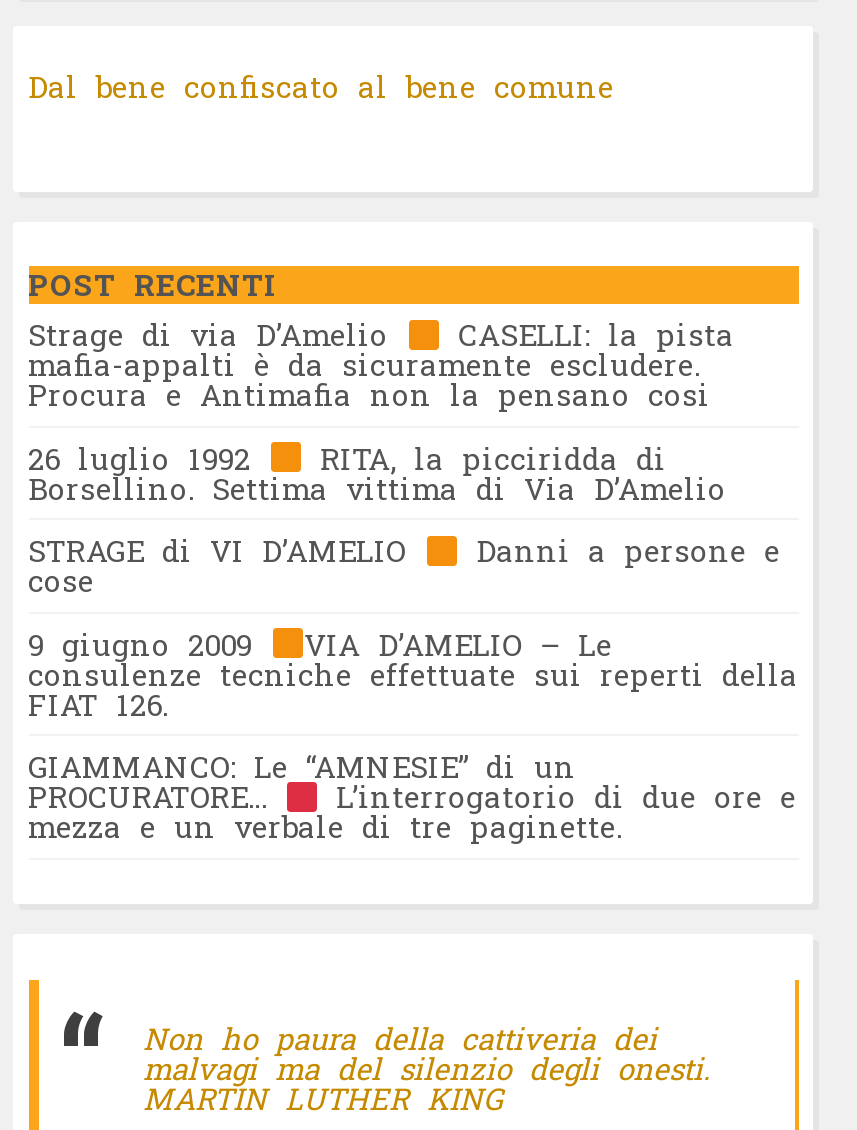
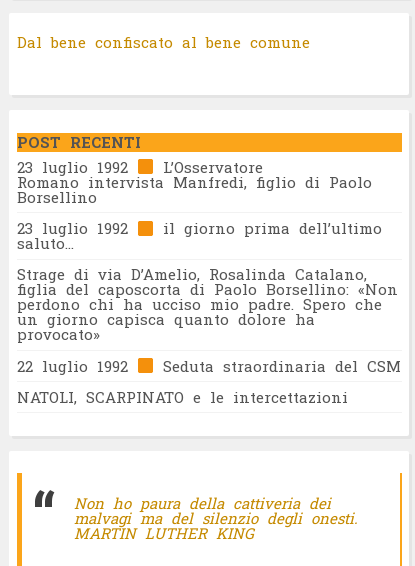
- Strage di via D’Amelio
- CASELLI: la pista
- mafia-appalti è da sicuramente escludere.
- Procura e Antimafia non la pensano cosi
+ 23 luglio 1992
+ L’Osservatore
+ Romano intervista Manfredi, figlio di Paolo
+ Borsellino

- 26 luglio 1992
- RITA, la picciridda di
- Borsellino. Settima vittima di Via D’Amelio
+ 23 luglio 1992
+ il giorno prima dell’ultimo
+ saluto…

- STRAGE di VI D’AMELIO
- Danni a persone e
- cose
+ Strage di via D’Amelio, Rosalinda Catalano,
+ figlia del caposcorta di Paolo Borsellino: «Non
+ perdono chi ha ucciso mio padre. Spero che
+ un giorno capisca quanto dolore ha
+ provocato»

- 9 giugno 2009
- VIA D’AMELIO – Le
- consulenze tecniche effettuate sui reperti della
- FIAT 126.
+ 22 luglio 1992
+ Seduta straordinaria del CSM

- GIAMMANCO: Le “AMNESIE” di un
- PROCURATORE…
- L’interrogatorio di due ore e
- mezza e un verbale di tre paginette.
+ NATOLI, SCARPINATO e le intercettazioni
